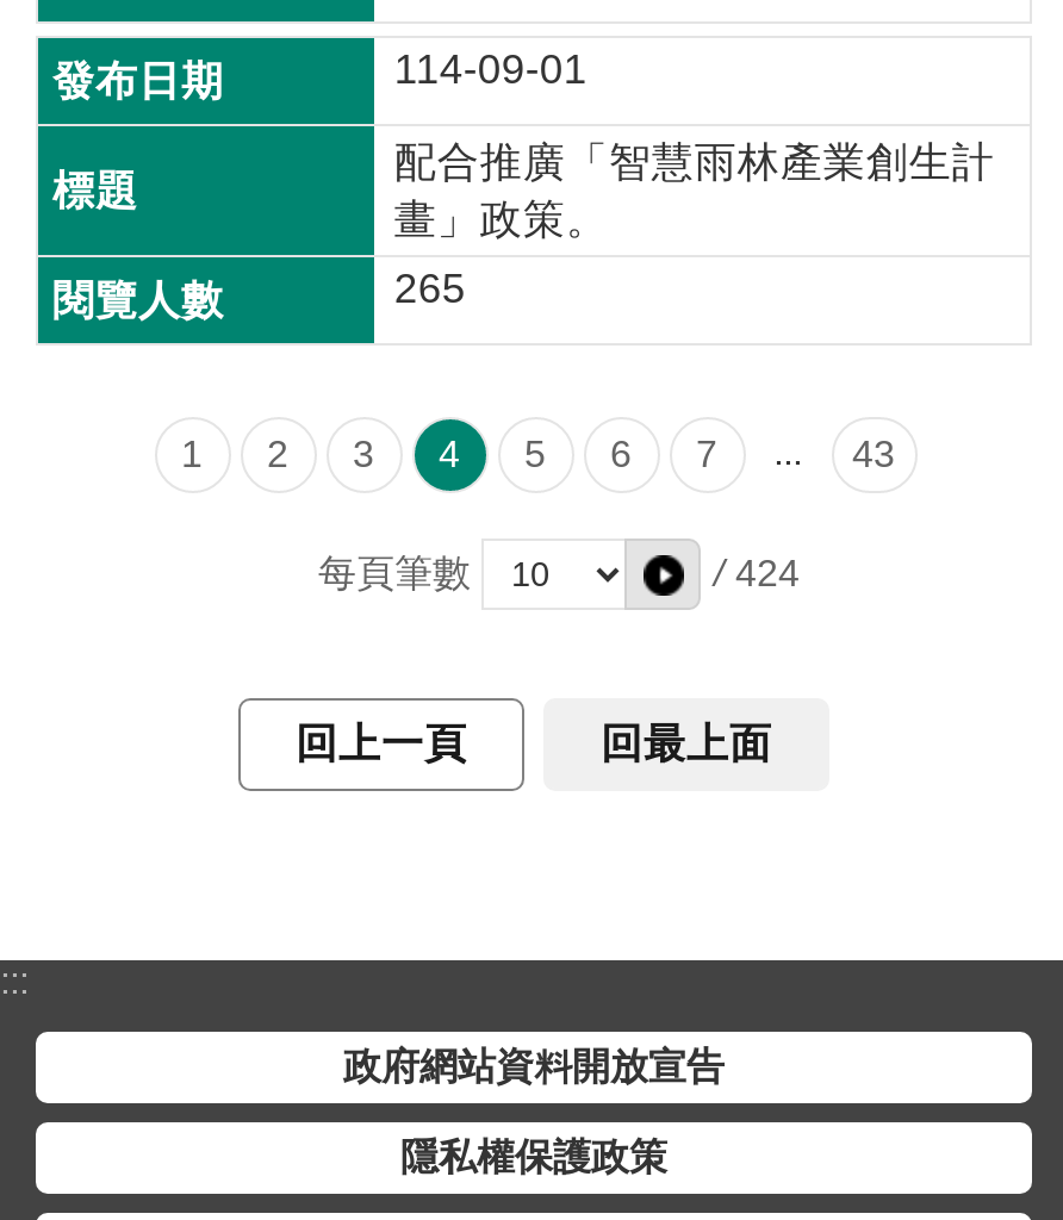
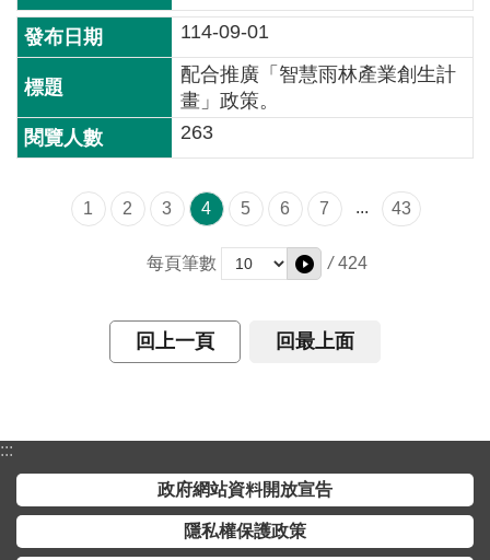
- 265
+ 263
